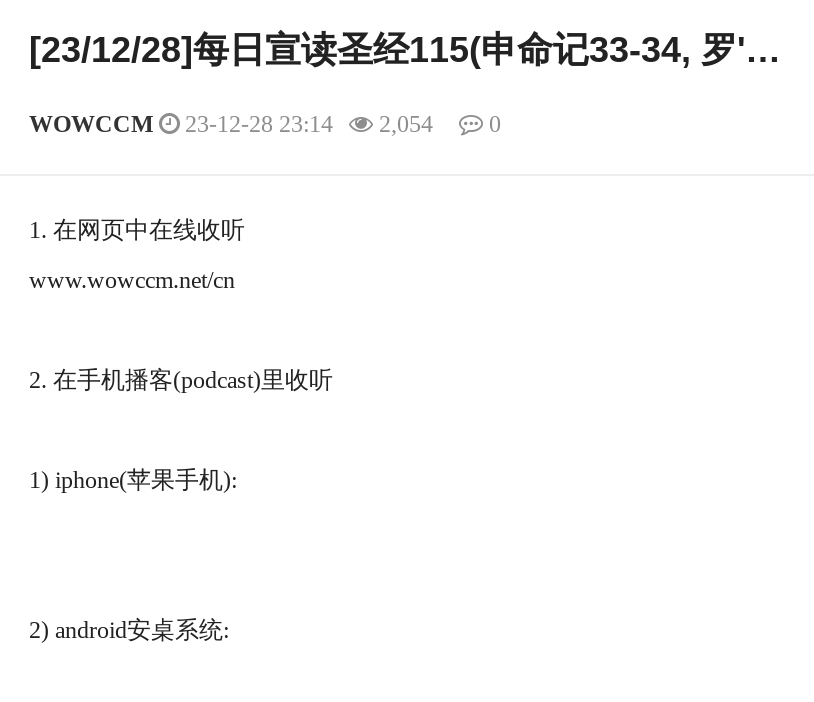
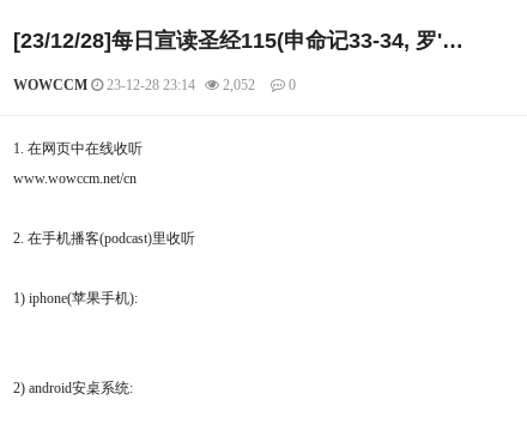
- WOWCCM 23-12-28 23:14 2,054 0
+ WOWCCM 23-12-28 23:14 2,052 0
